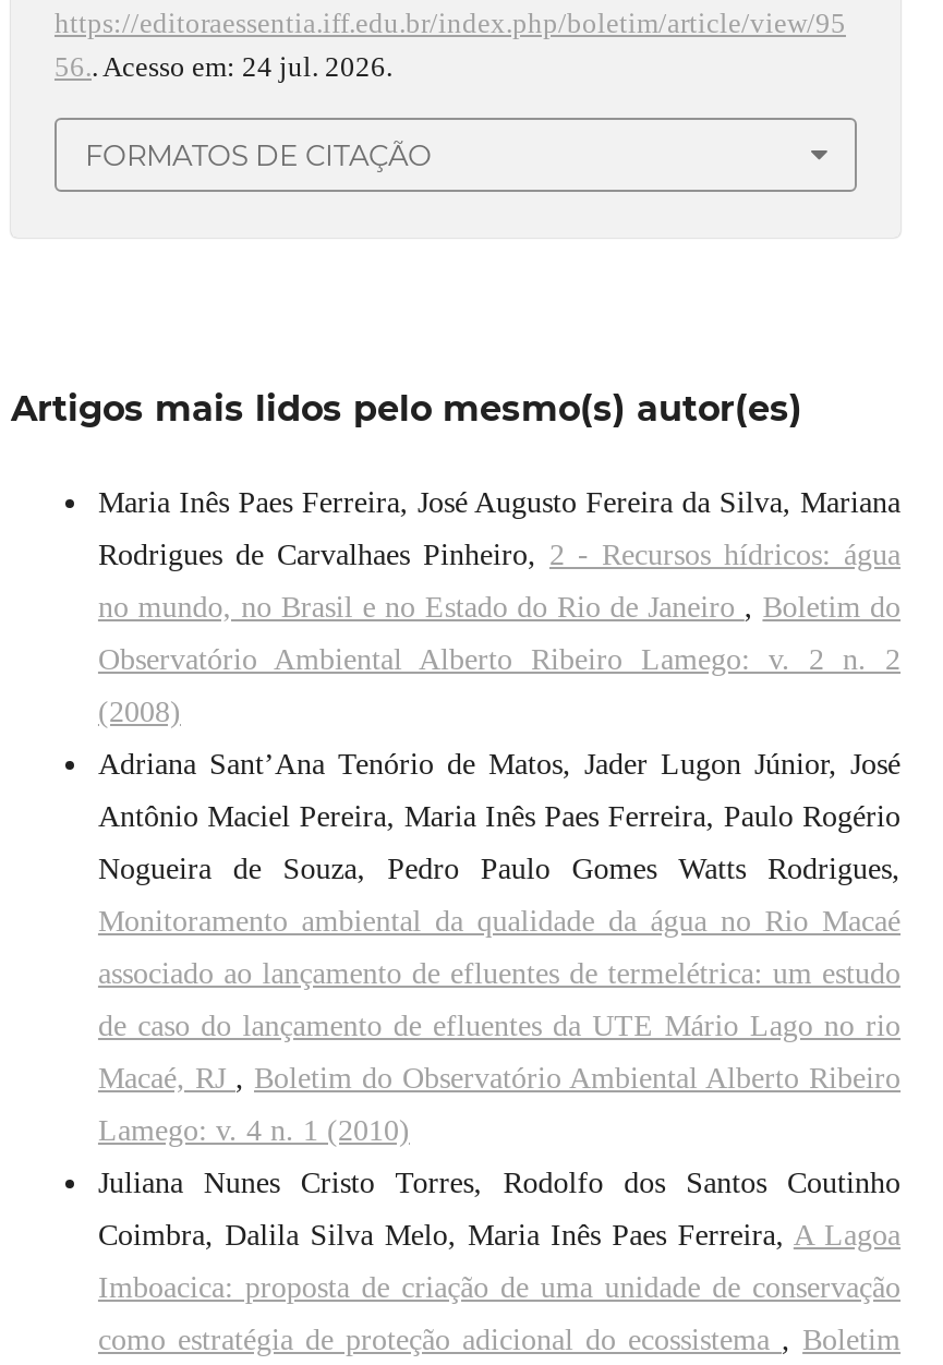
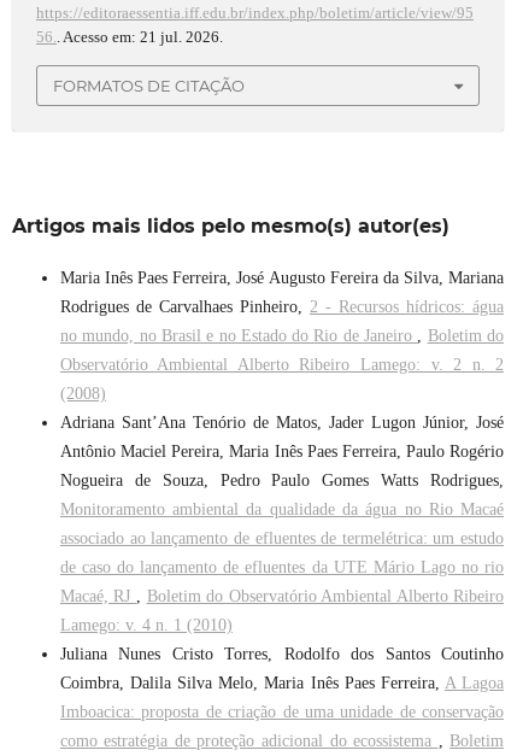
- 56.. Acesso em: 24 jul. 2026.
+ 56.. Acesso em: 21 jul. 2026.
